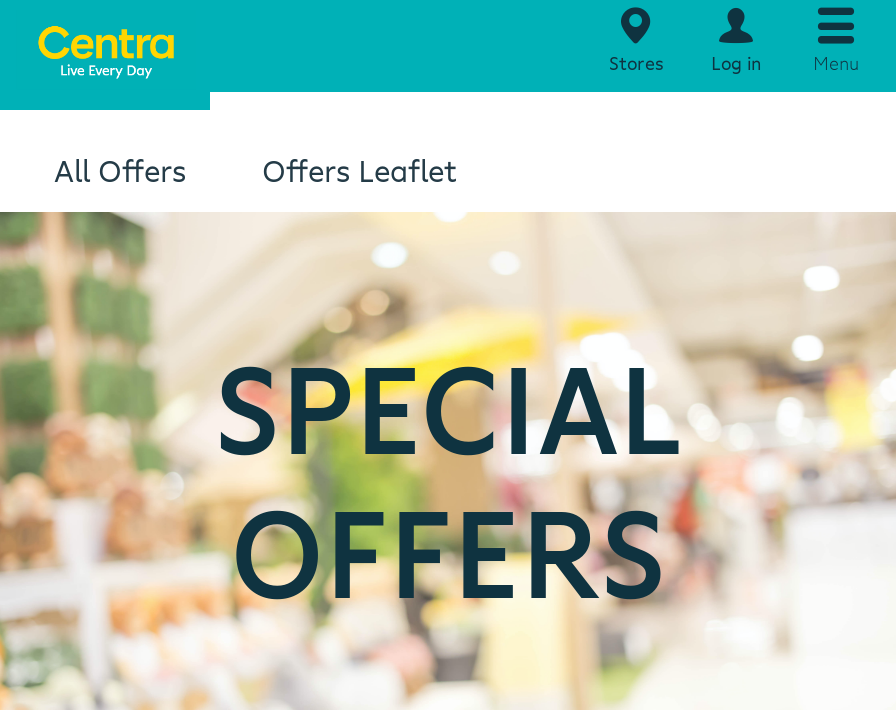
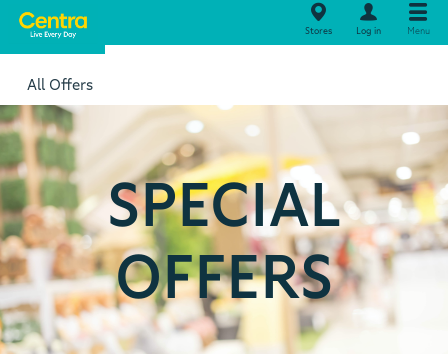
- Offers Leaflet
